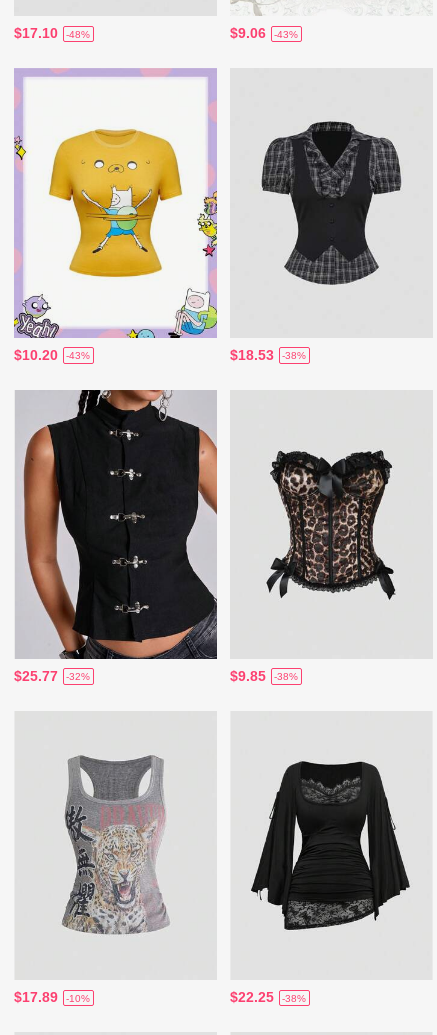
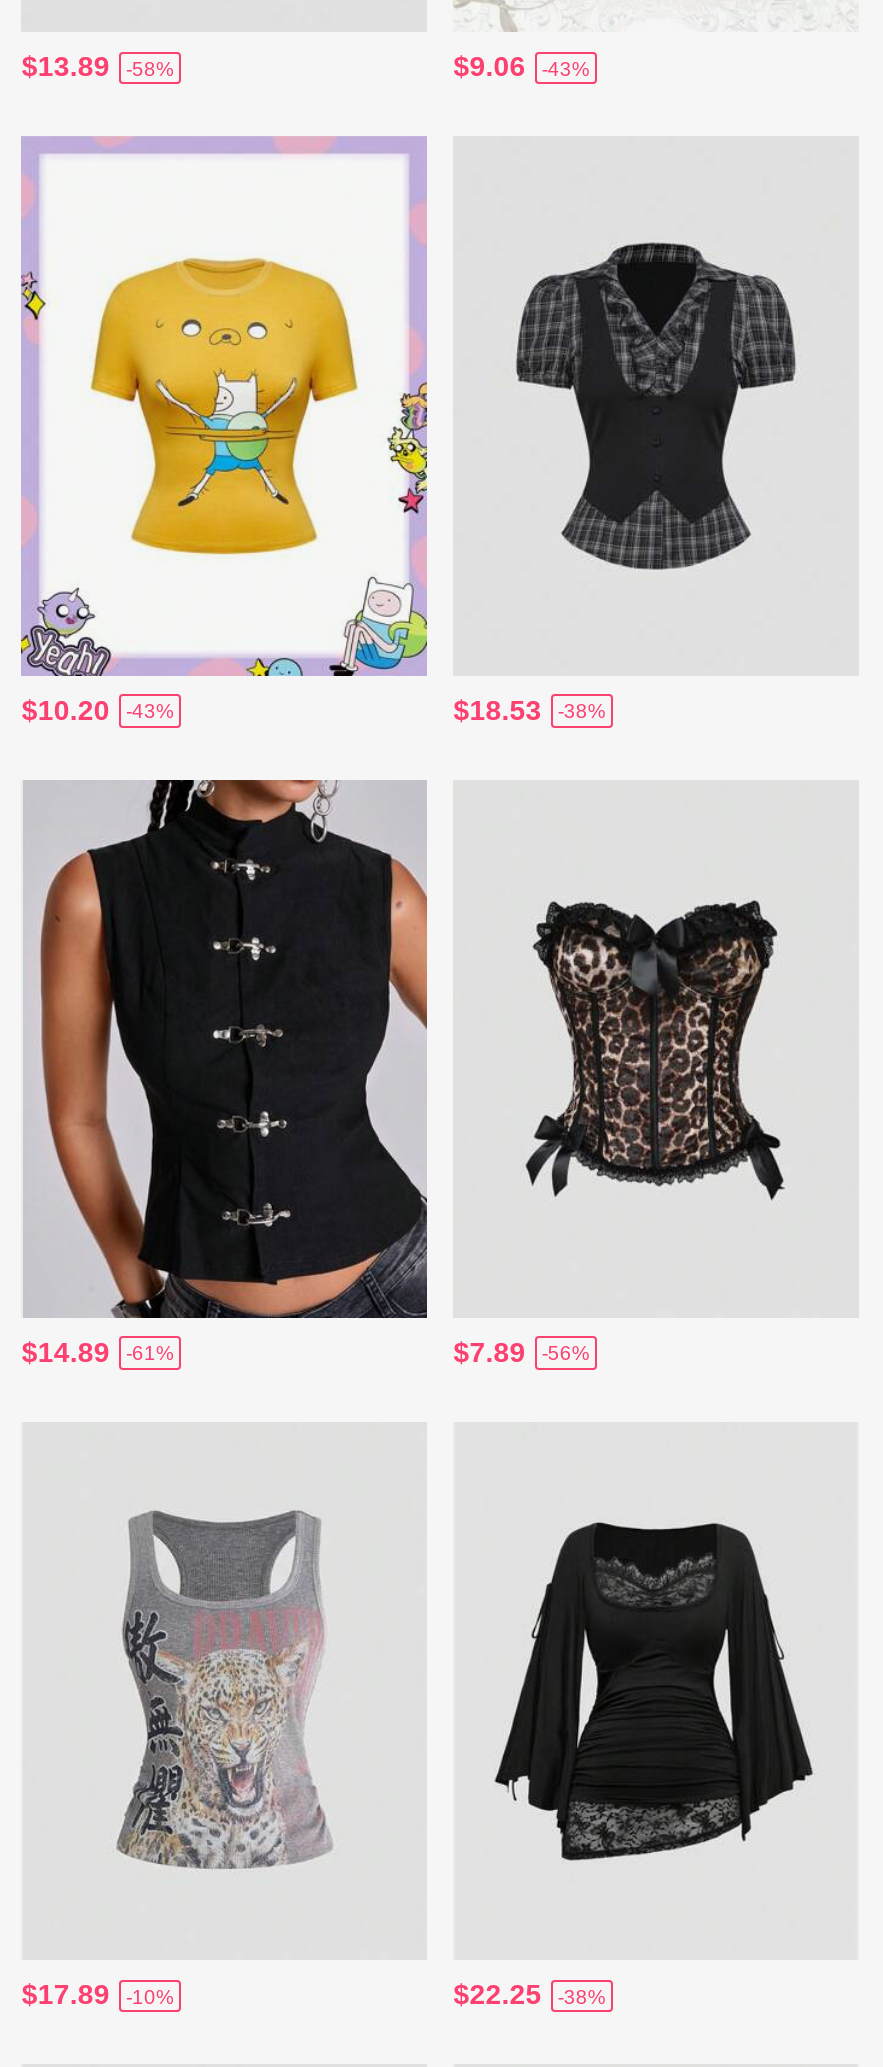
- $17.10
+ $13.89

- -48%
+ -58%

- $25.77
+ $14.89

- -32%
+ -61%

- $9.85
+ $7.89

- -38%
+ -56%
